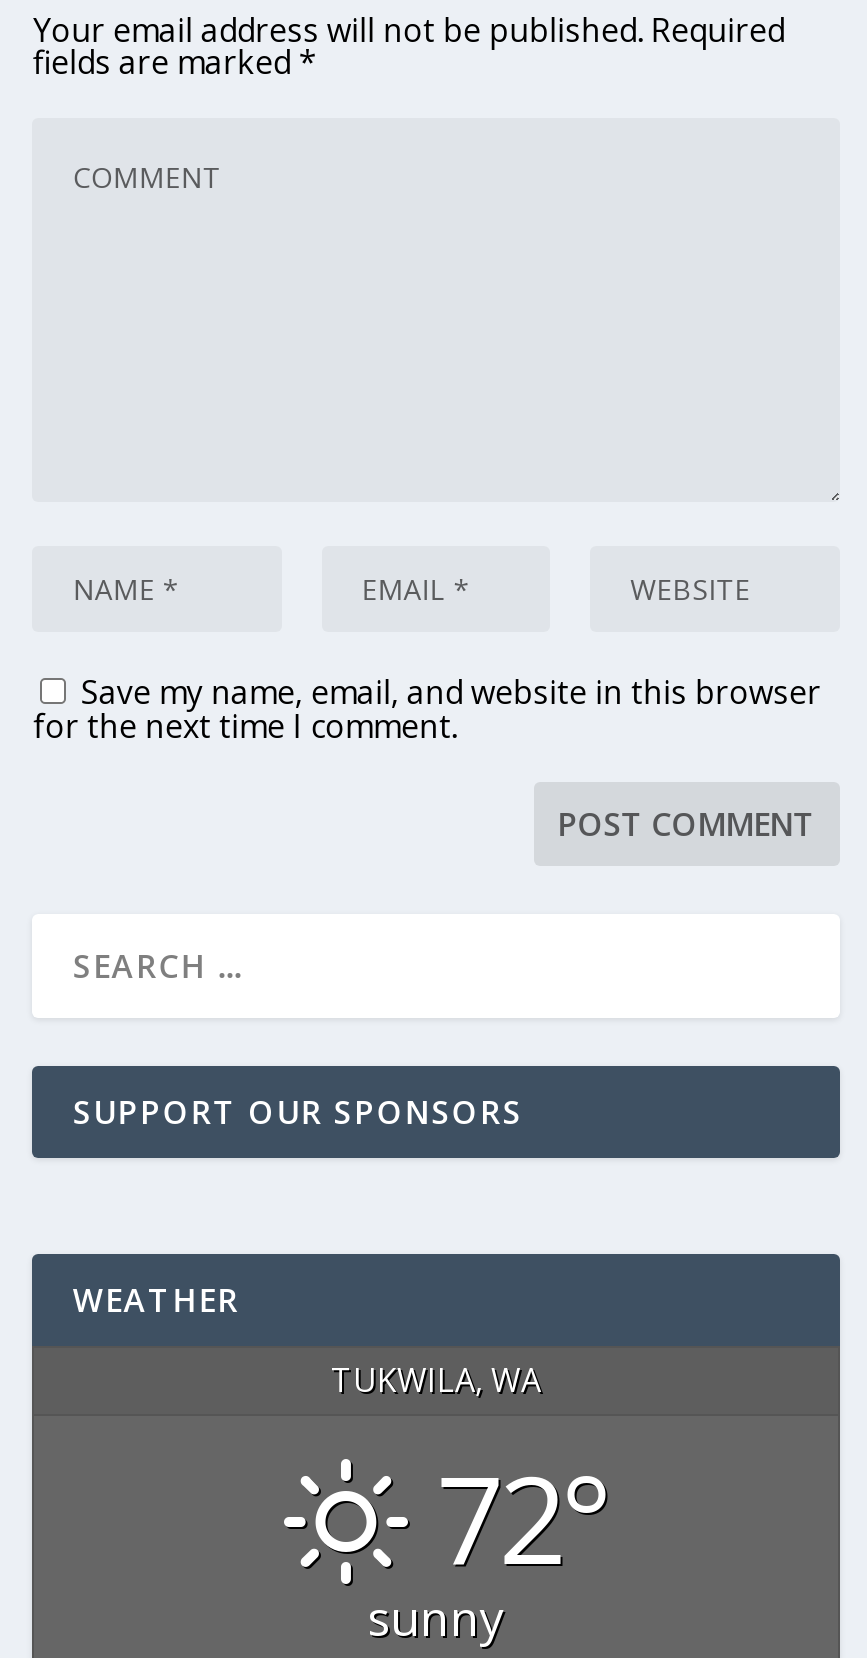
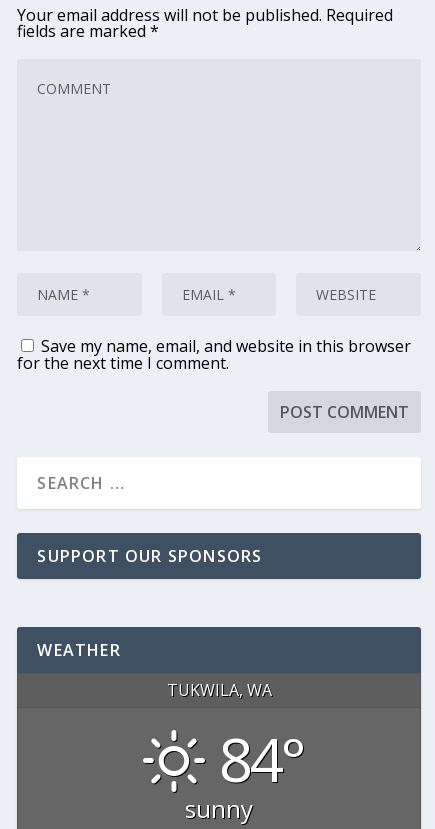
- 72°
+ 84°
